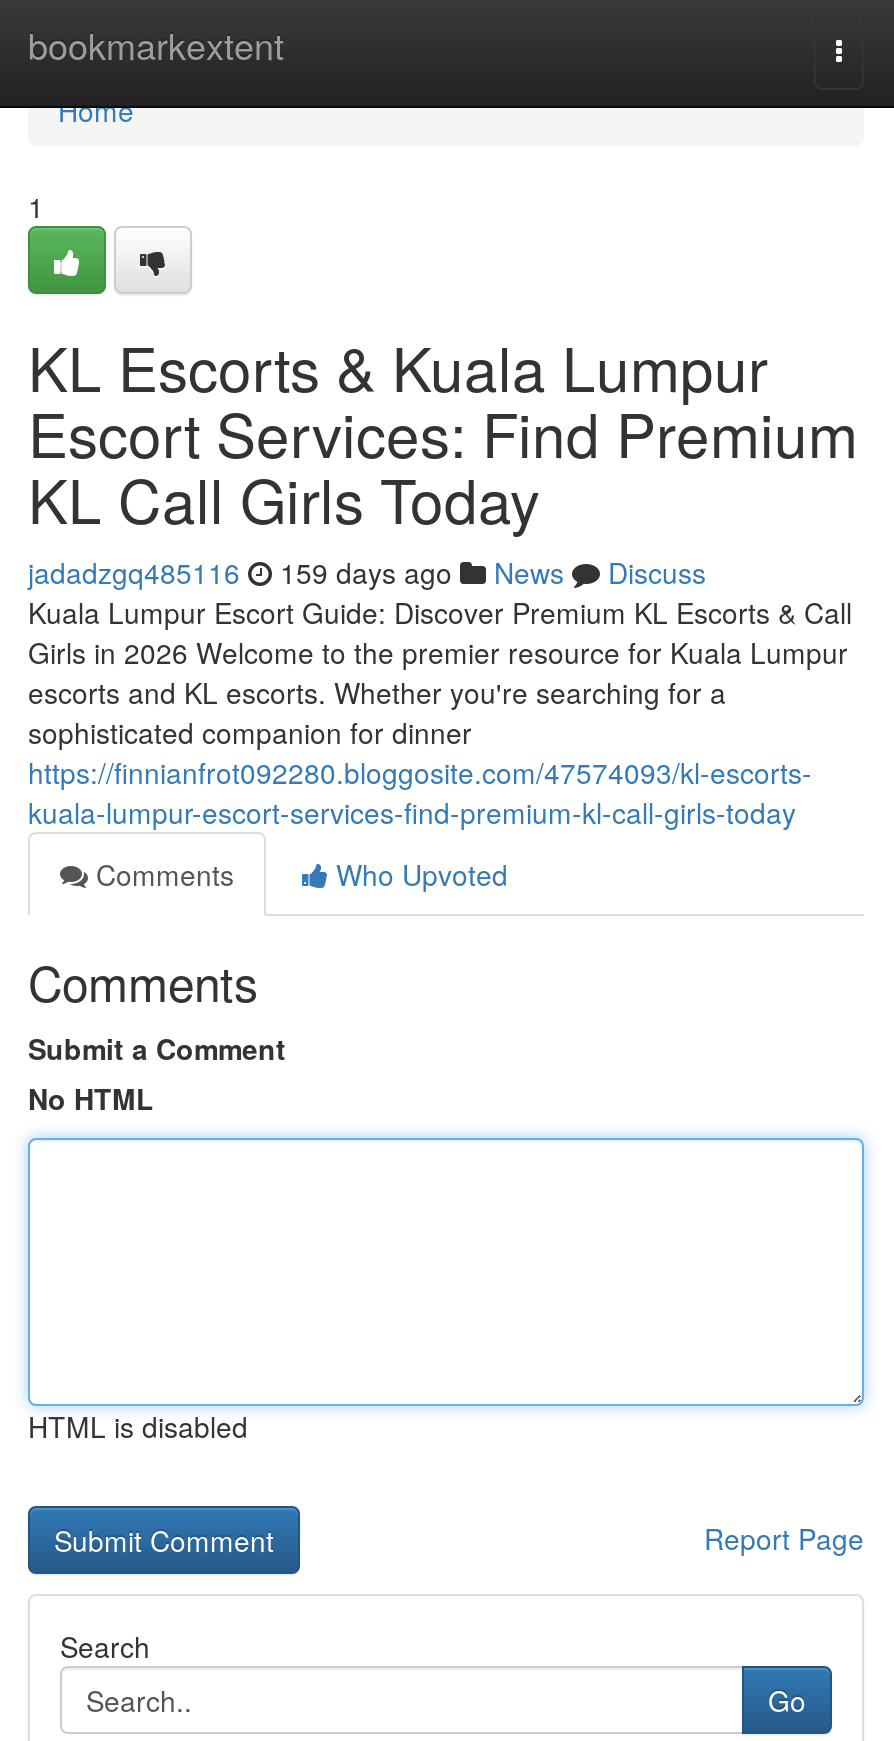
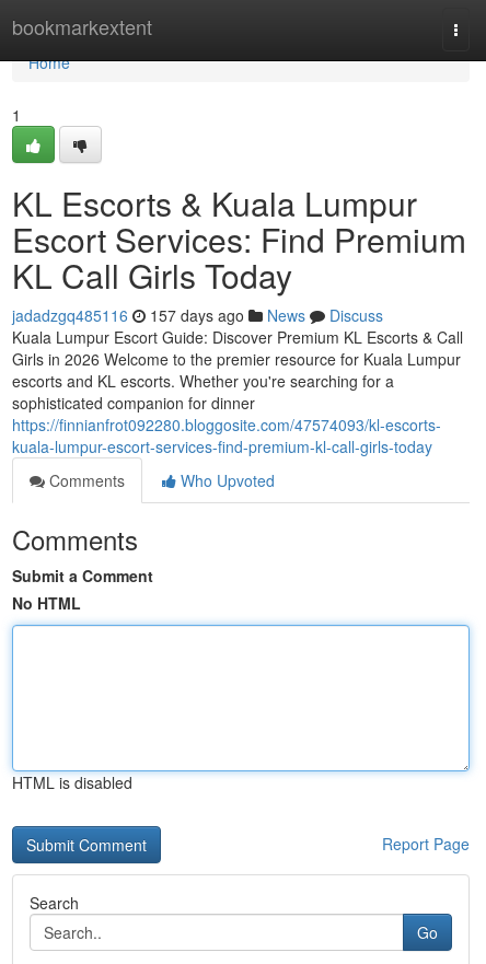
- jadadzgq485116 159 days ago News Discuss
+ jadadzgq485116 157 days ago News Discuss
